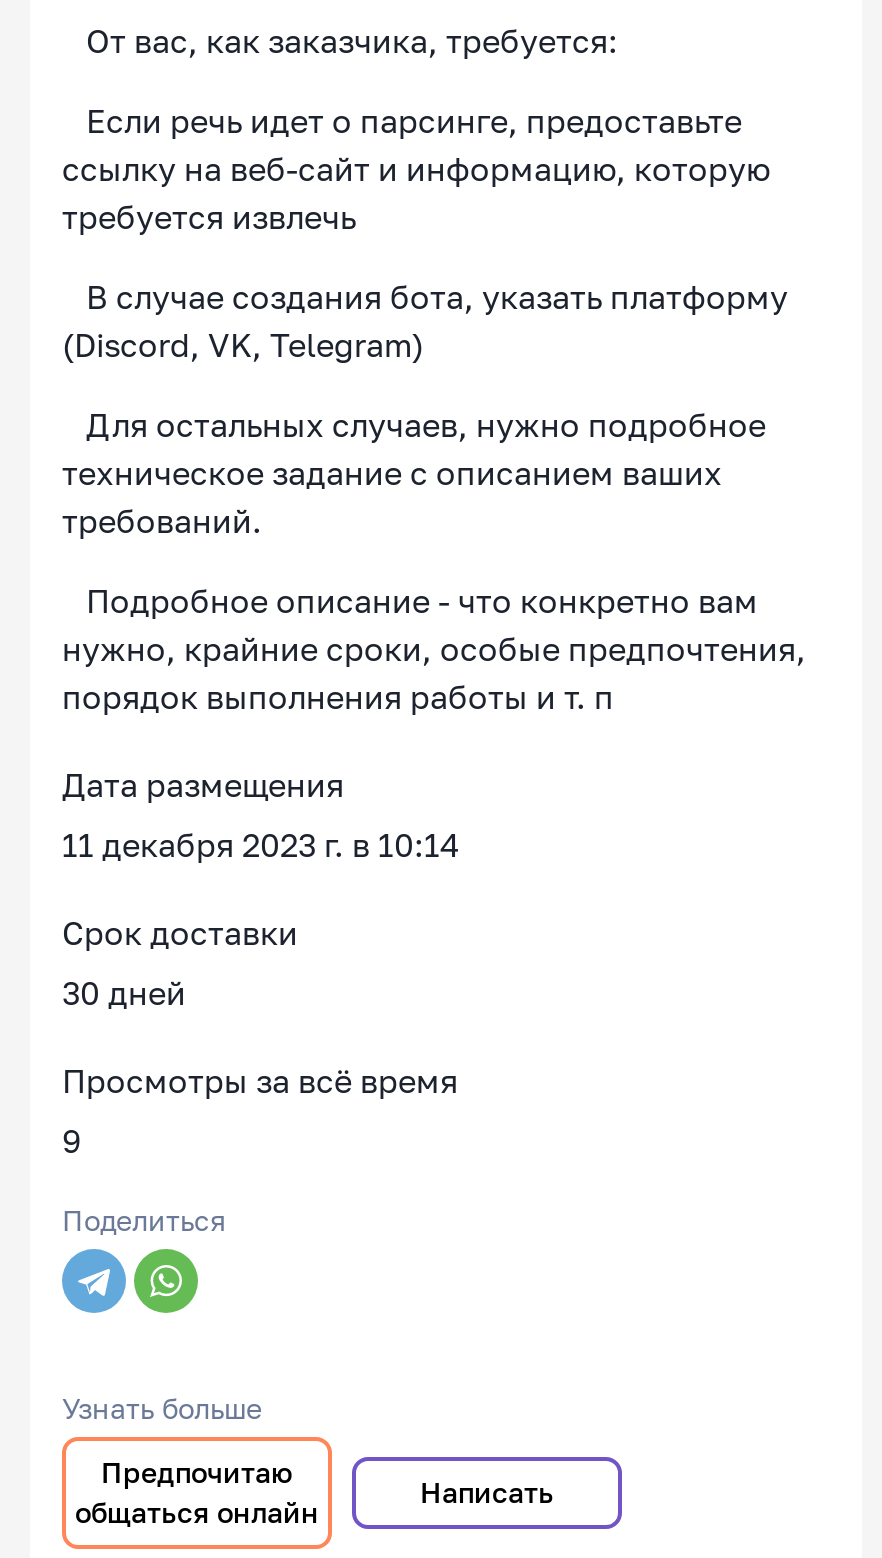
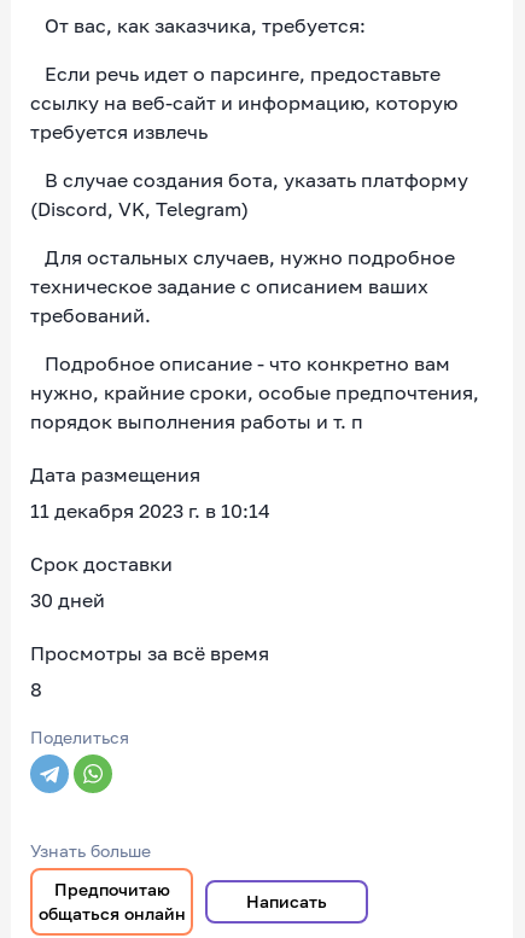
- 9
+ 8
